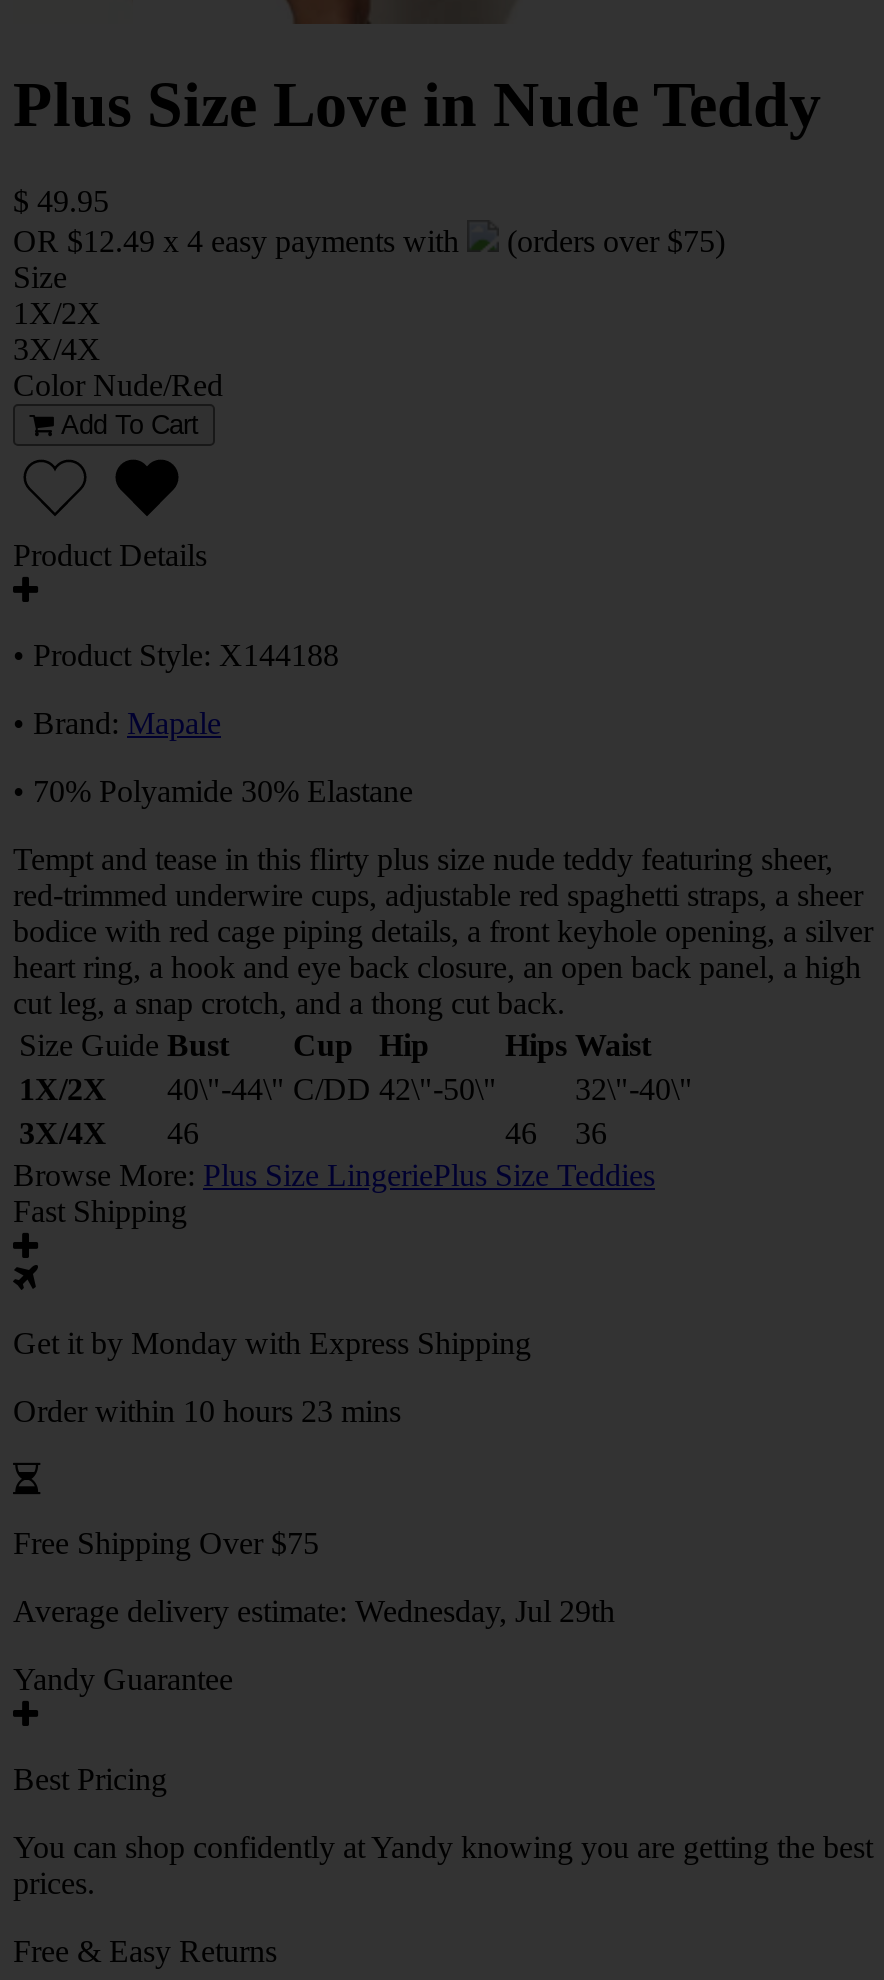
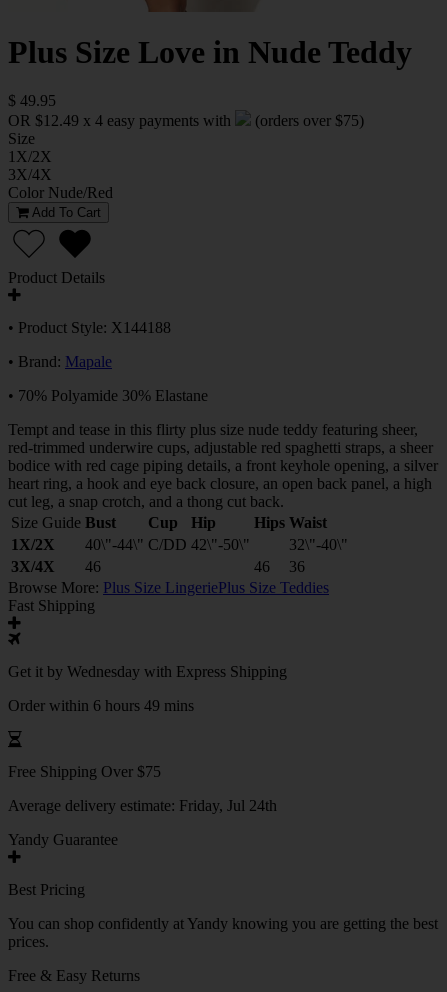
- Get it by Monday with Express Shipping
+ Get it by Wednesday with Express Shipping

- Order within 10 hours 23 mins
+ Order within 6 hours 49 mins

- Average delivery estimate: Wednesday, Jul 29th
+ Average delivery estimate: Friday, Jul 24th
